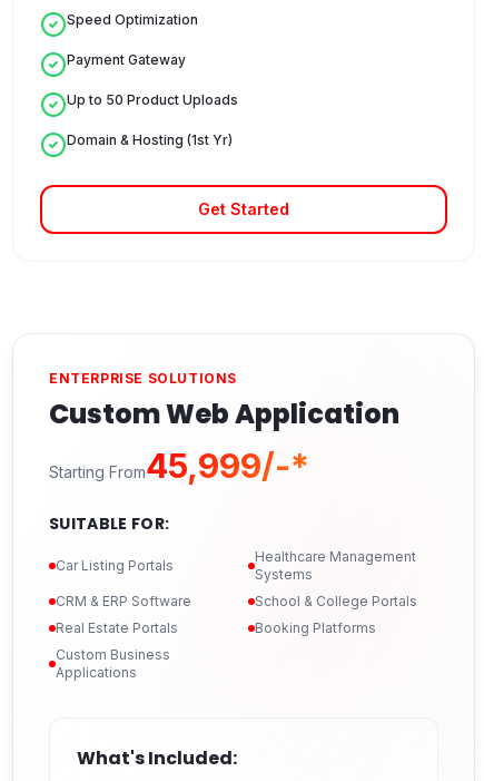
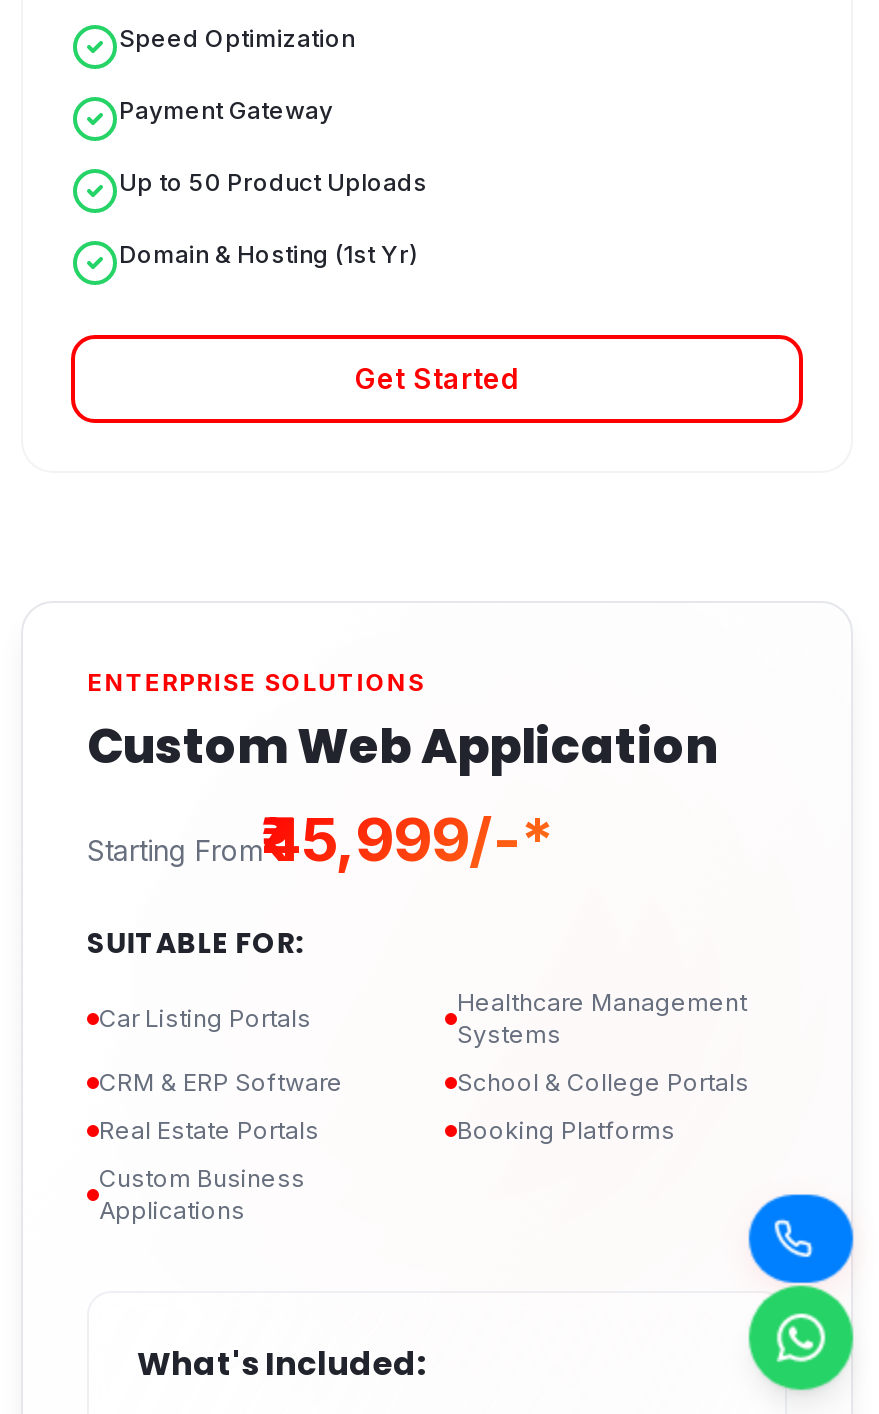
+ [image]
